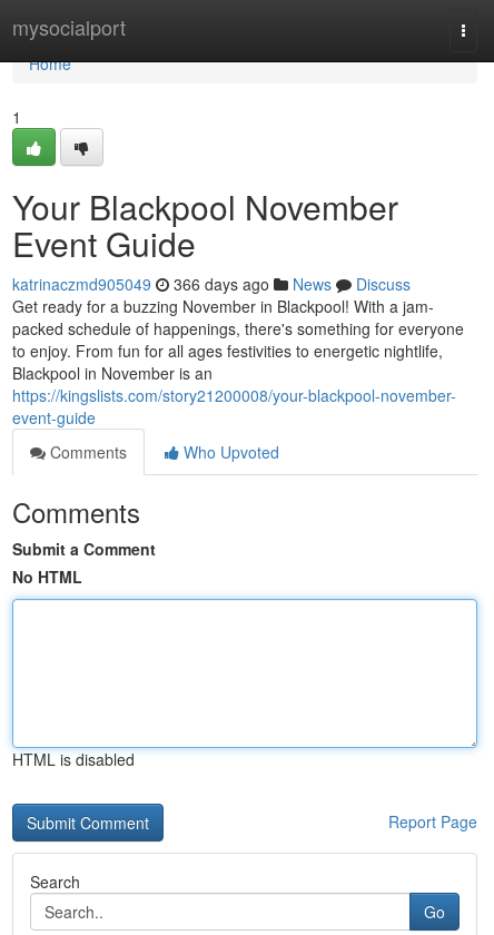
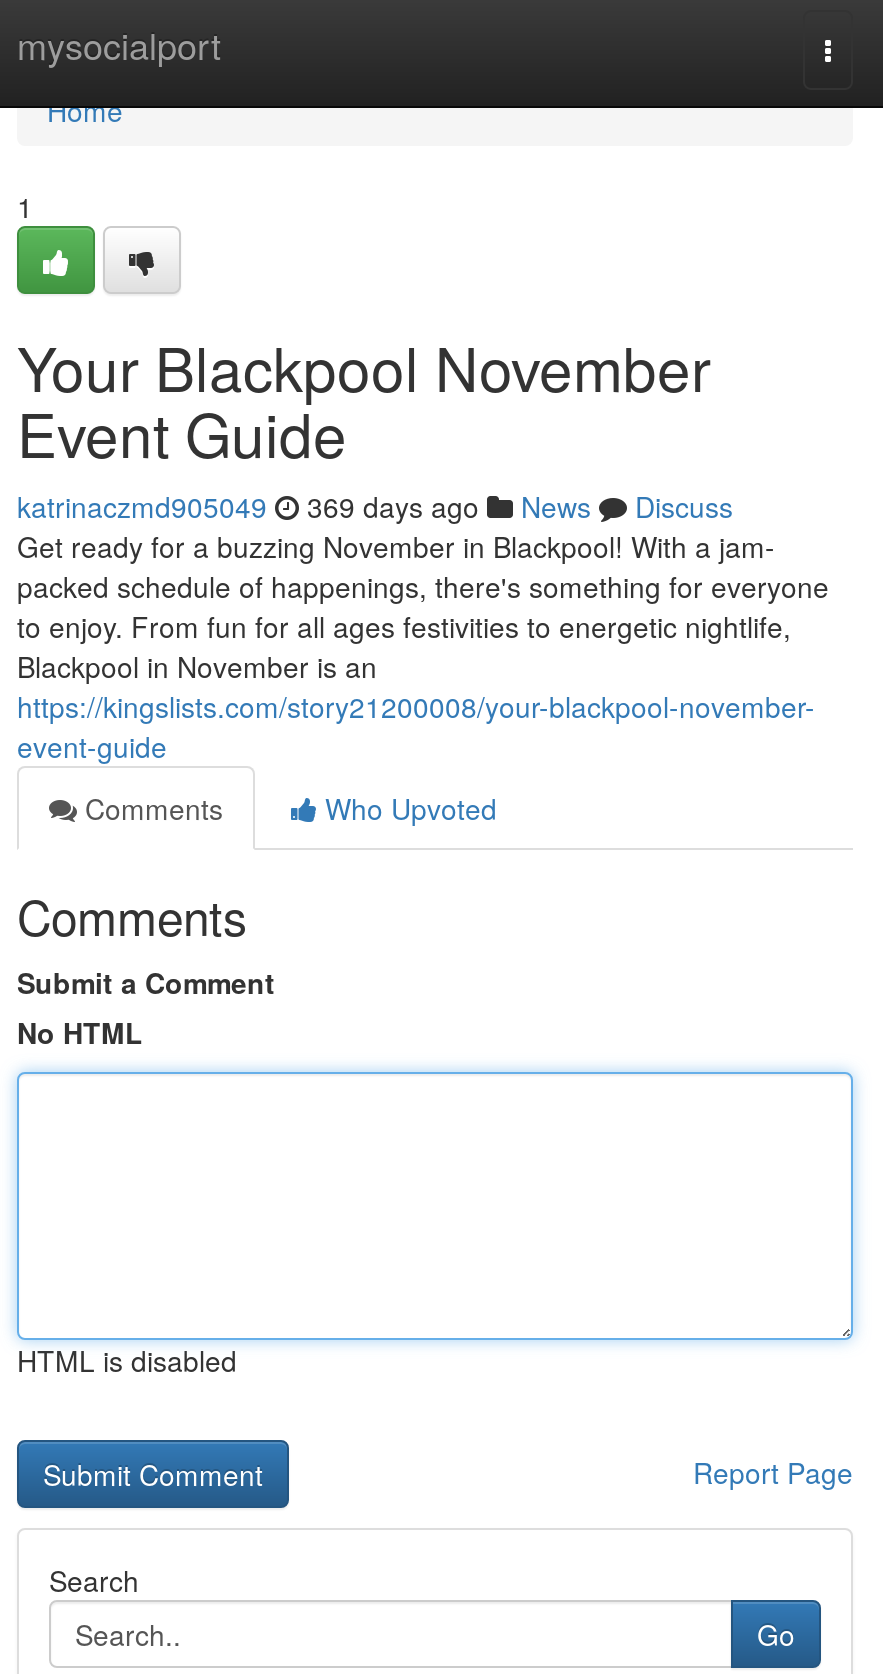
- katrinaczmd905049 366 days ago News Discuss
+ katrinaczmd905049 369 days ago News Discuss
